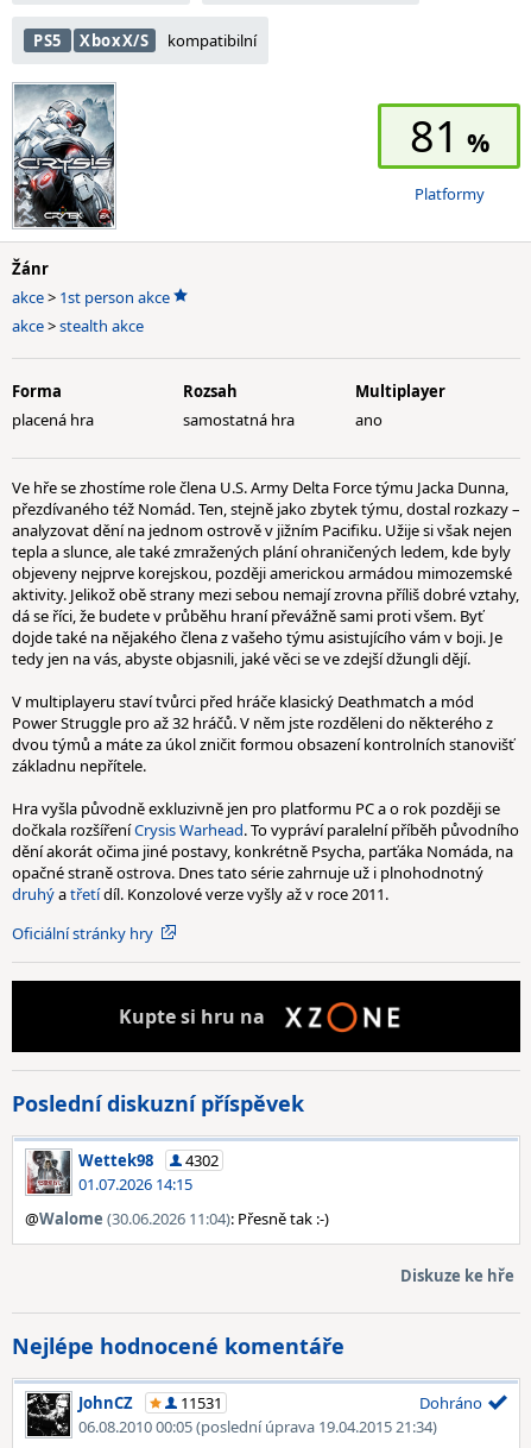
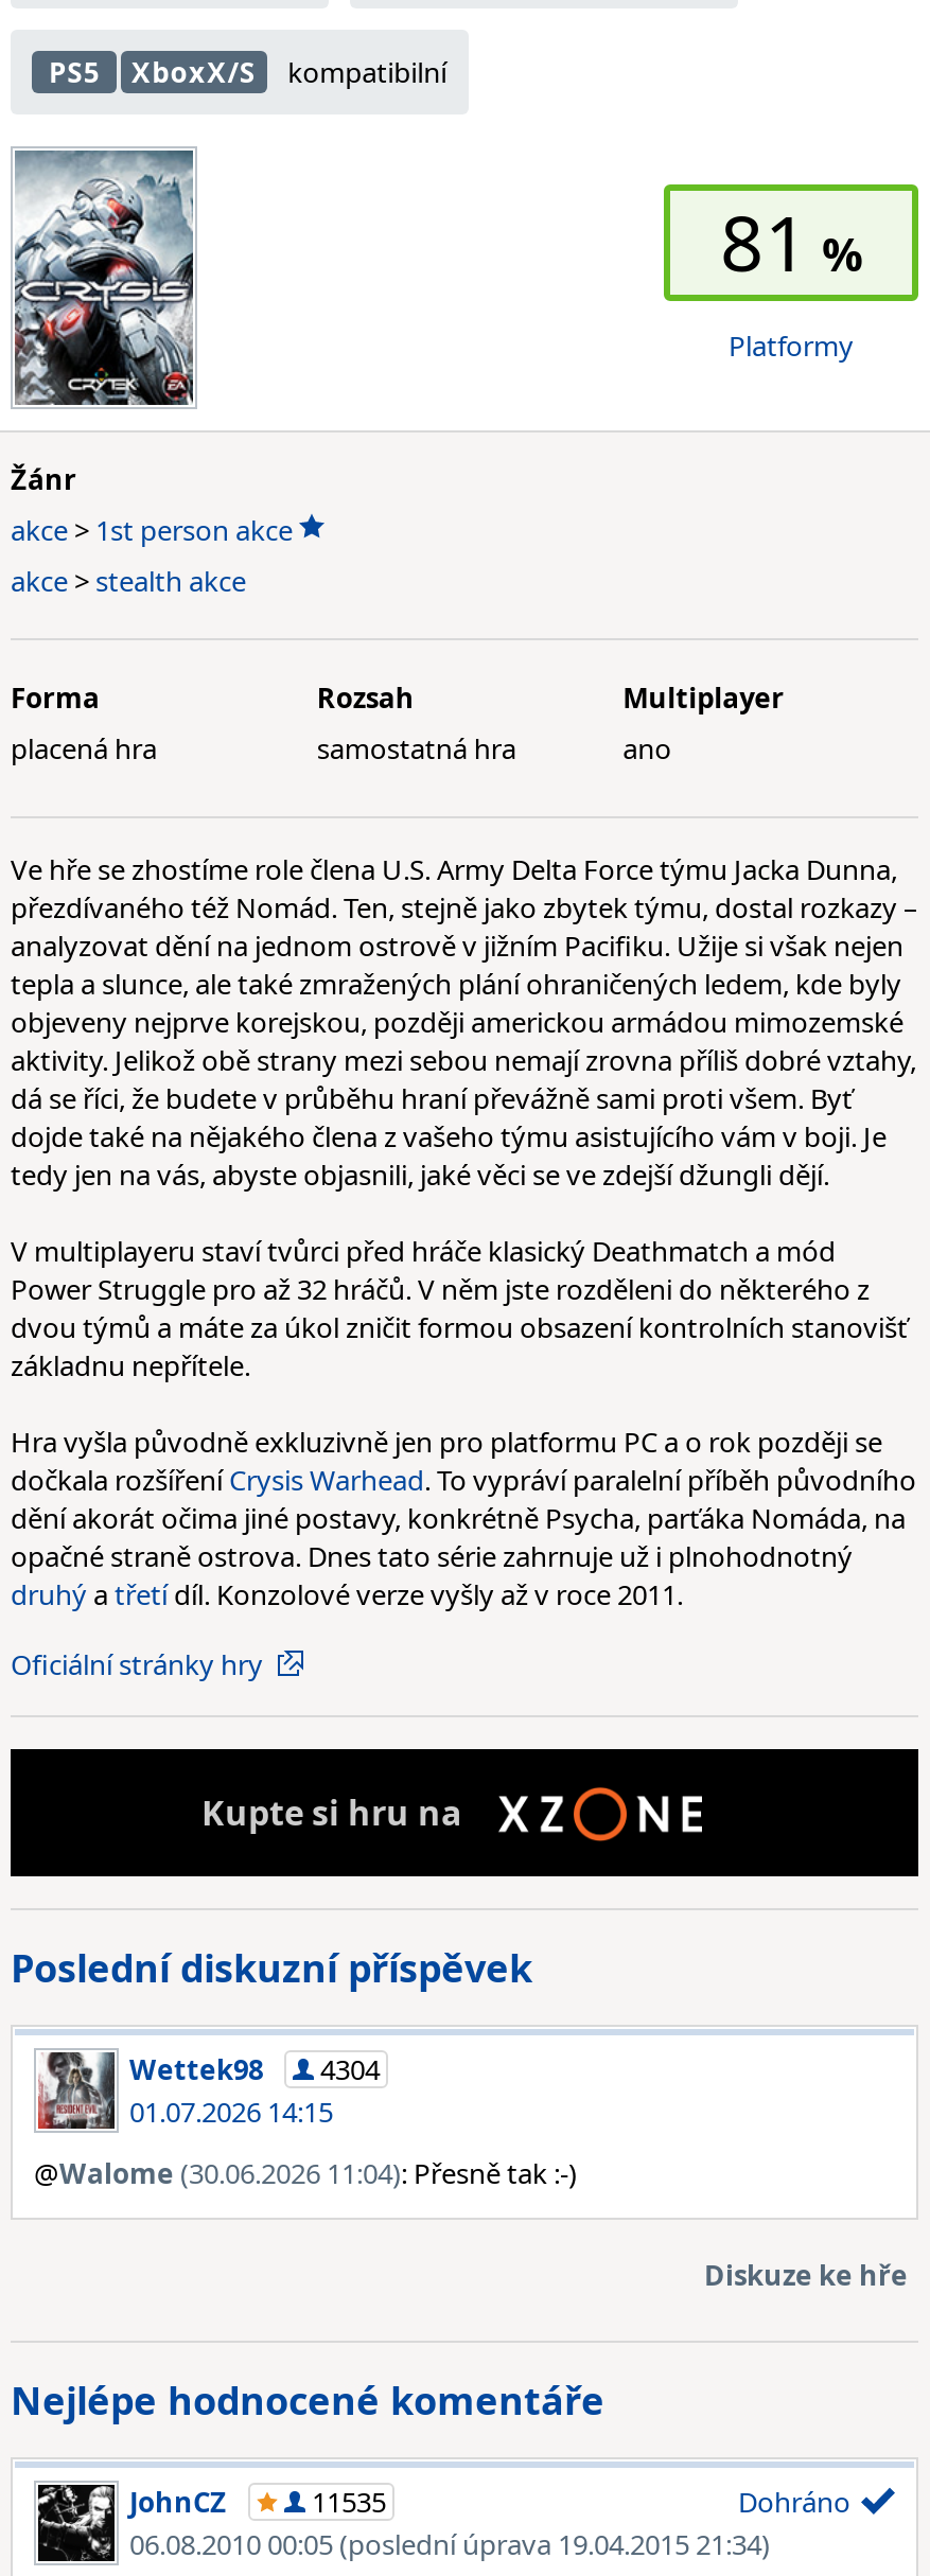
- Wettek98 4302
+ Wettek98 4304

- 11531
+ 11535
